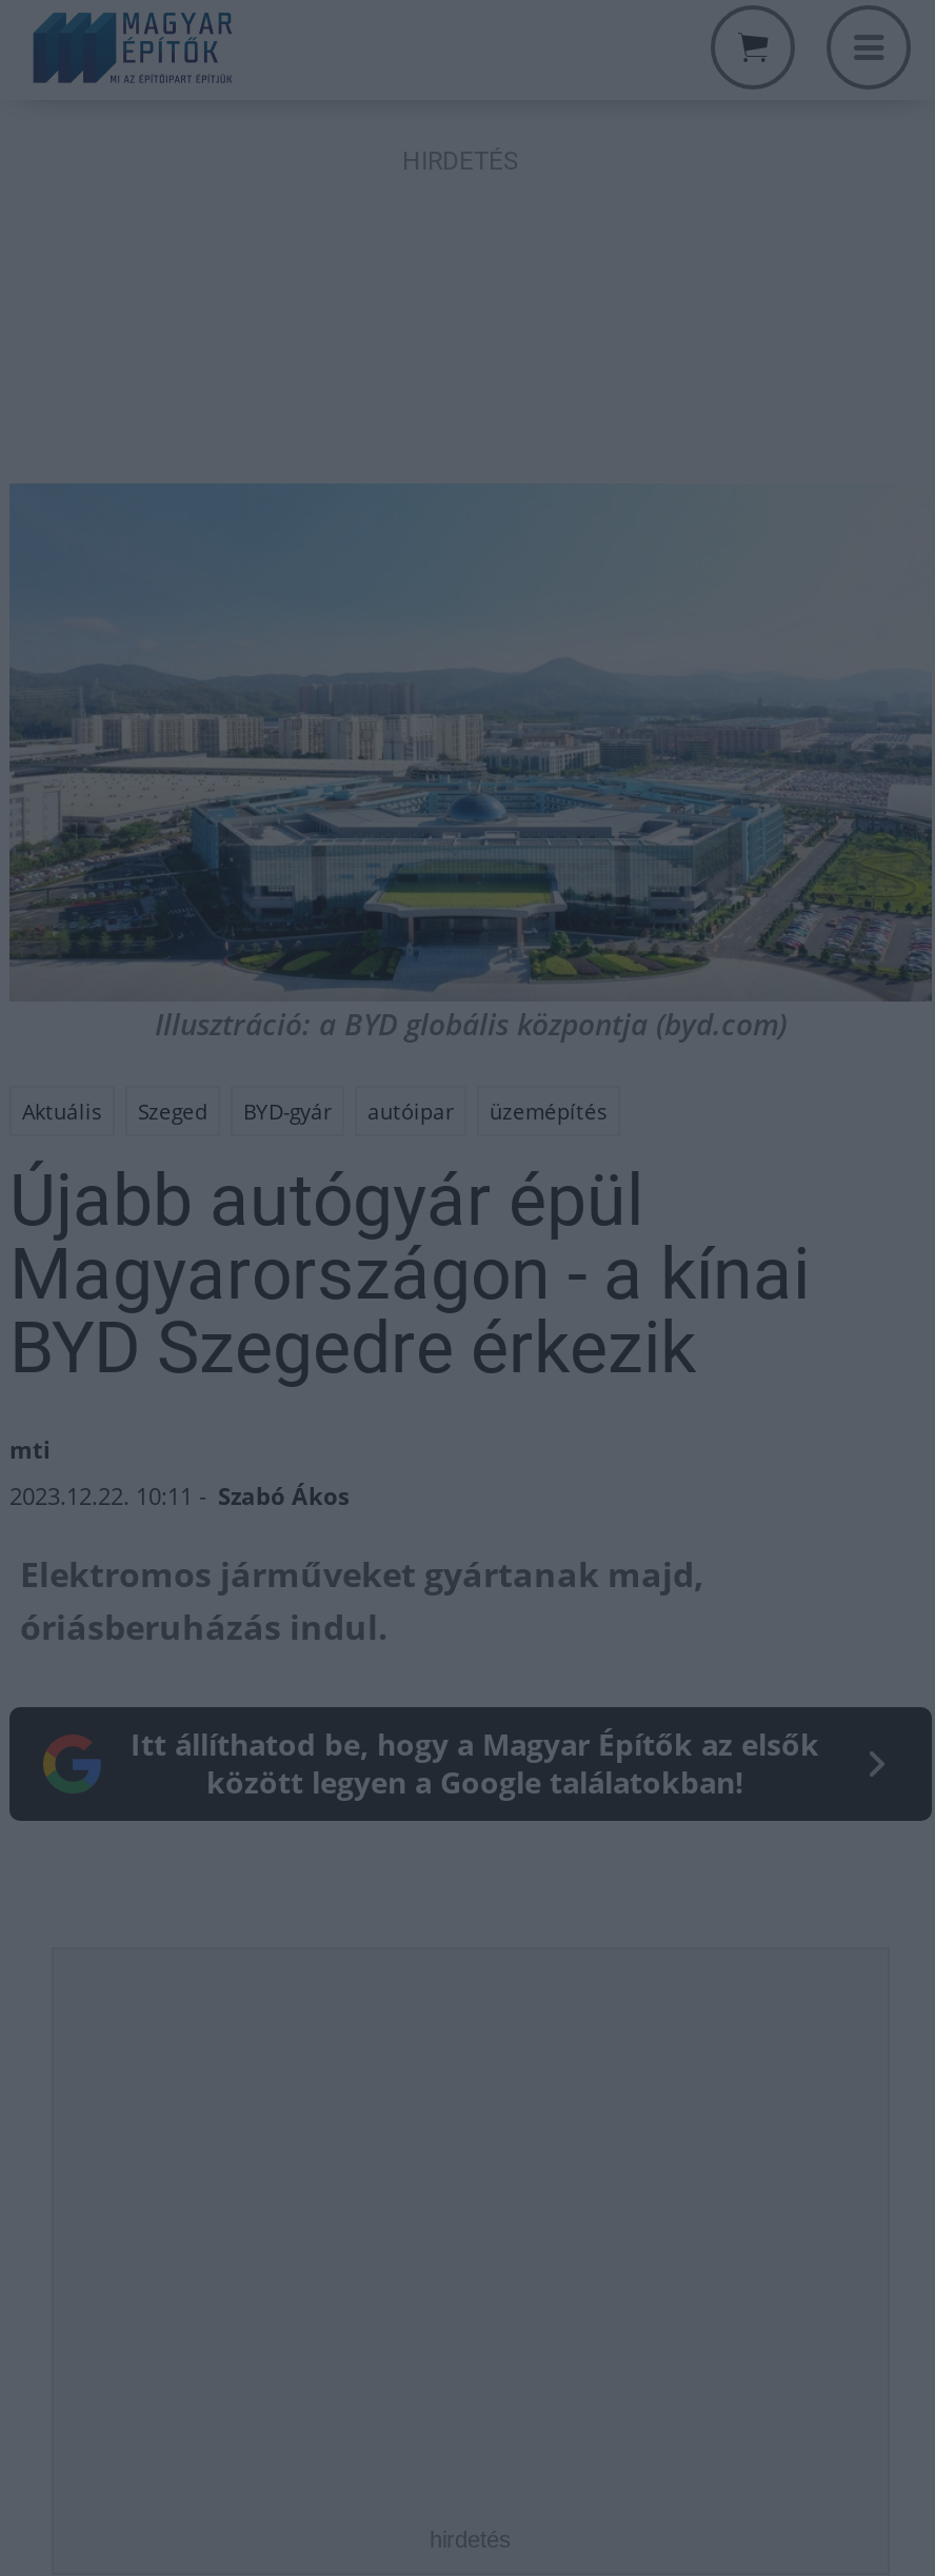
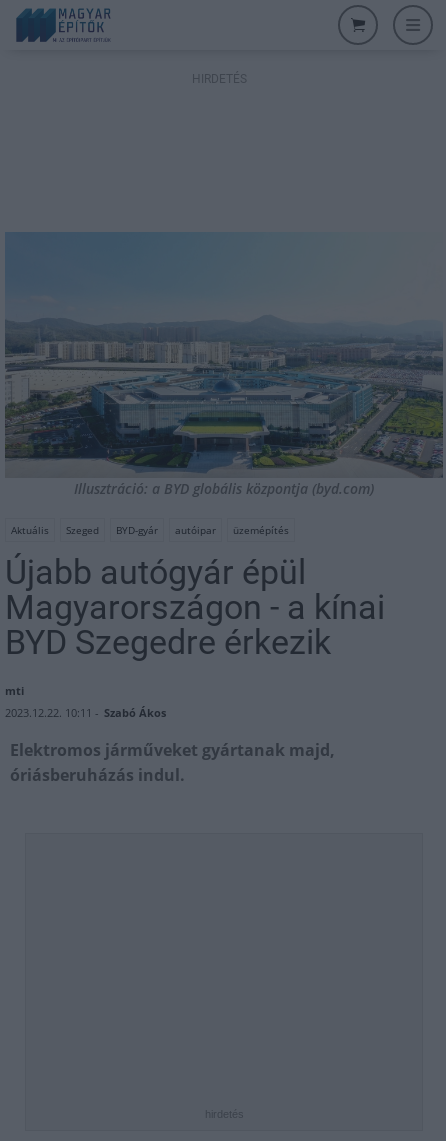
- Itt állíthatod be, hogy a Magyar Építők az elsők
- között legyen a Google találatokban!
